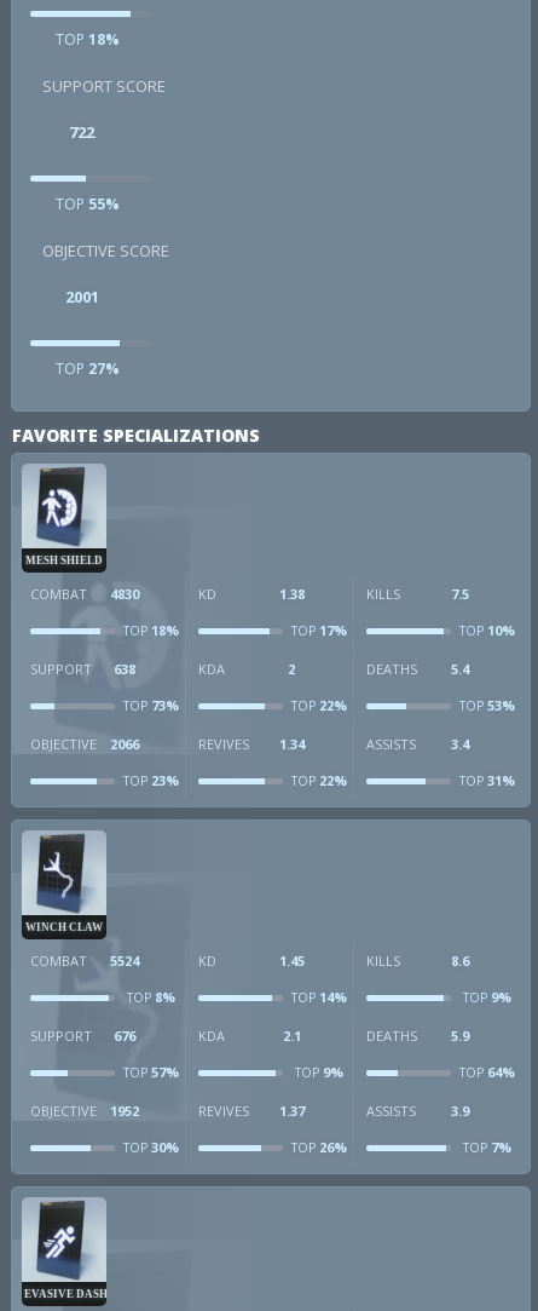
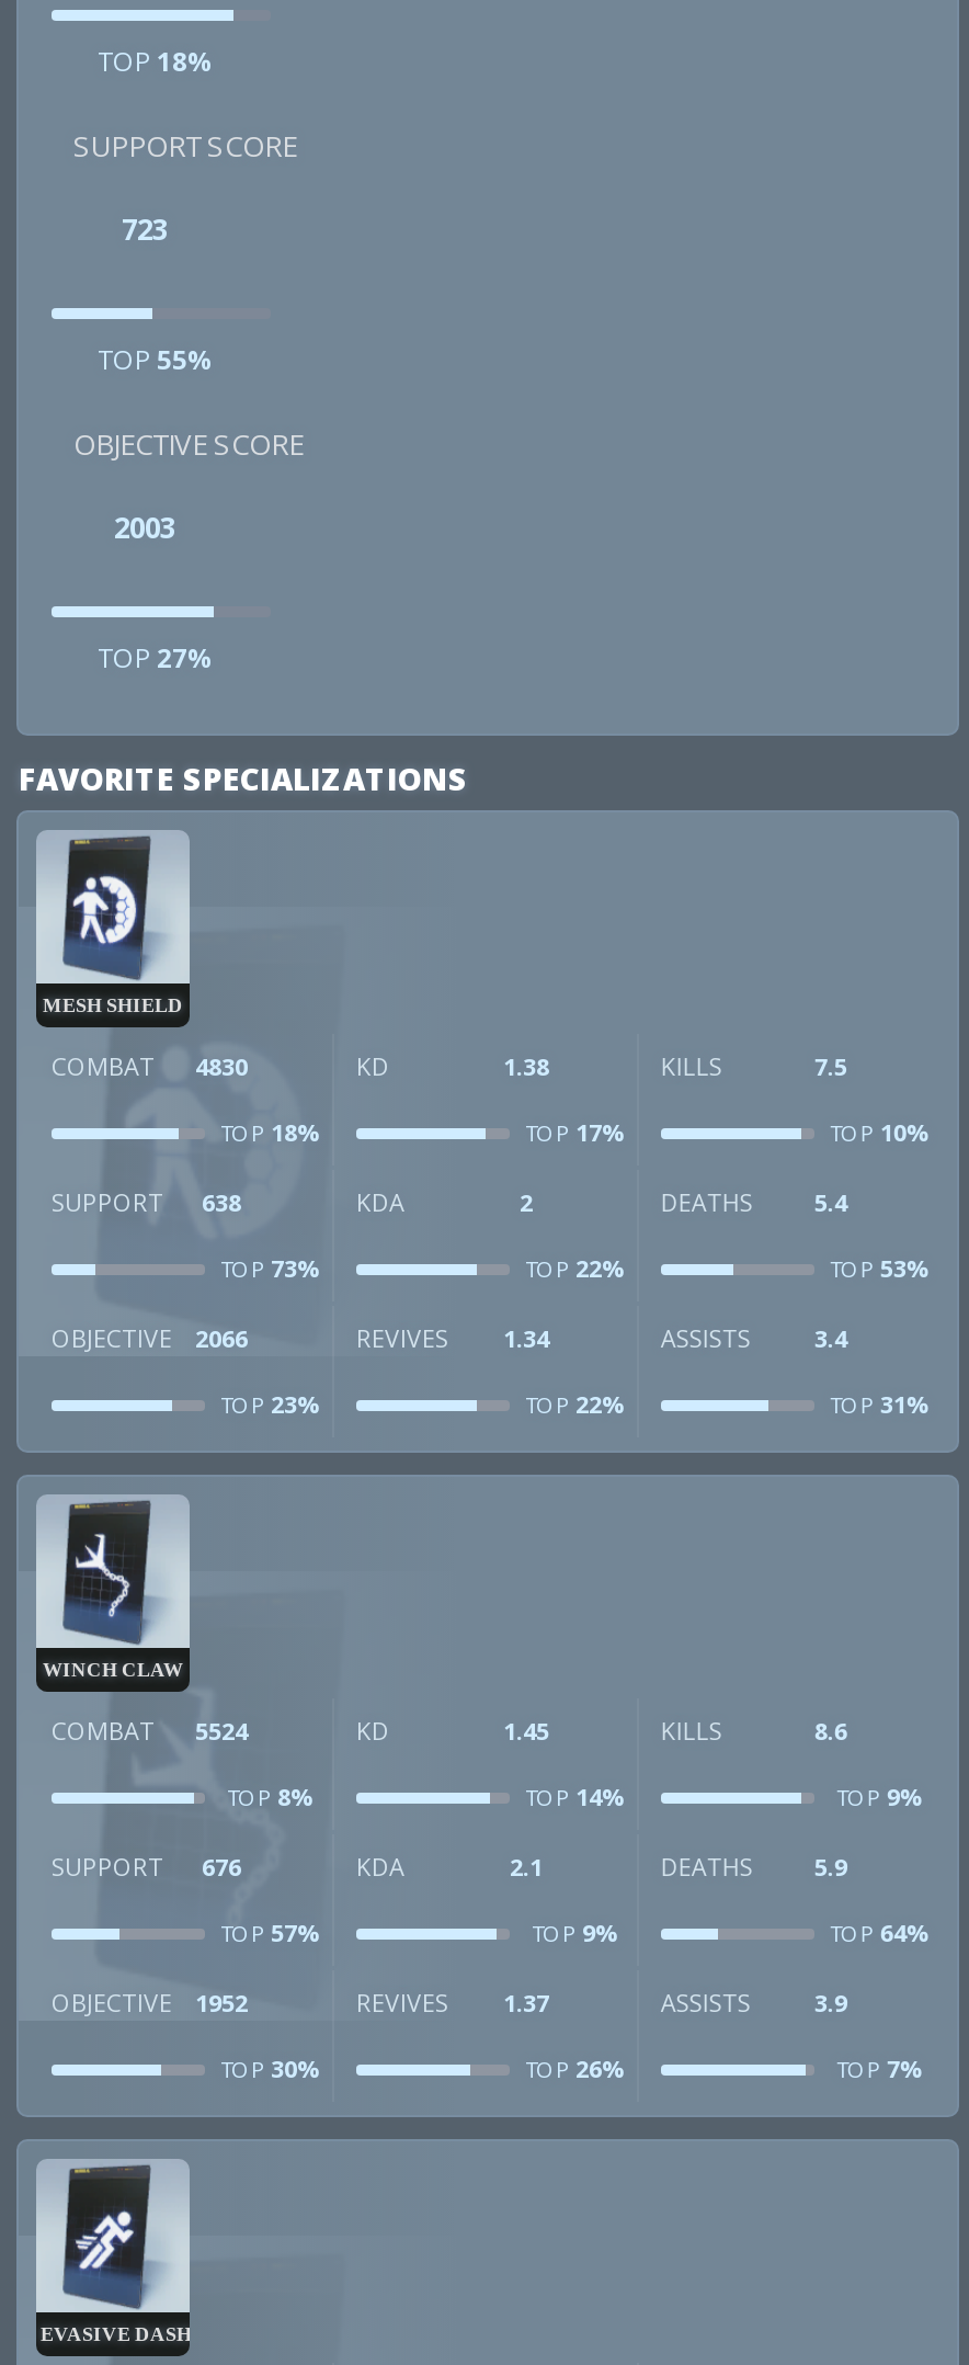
- 722
+ 723

- 2001
+ 2003
